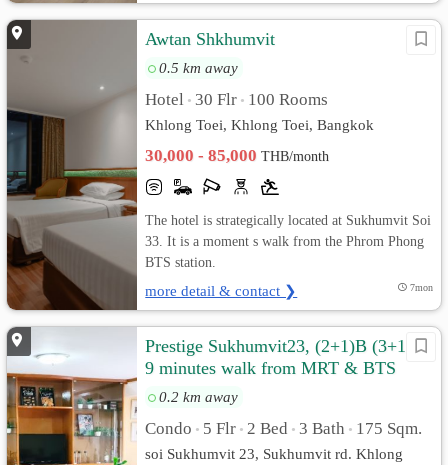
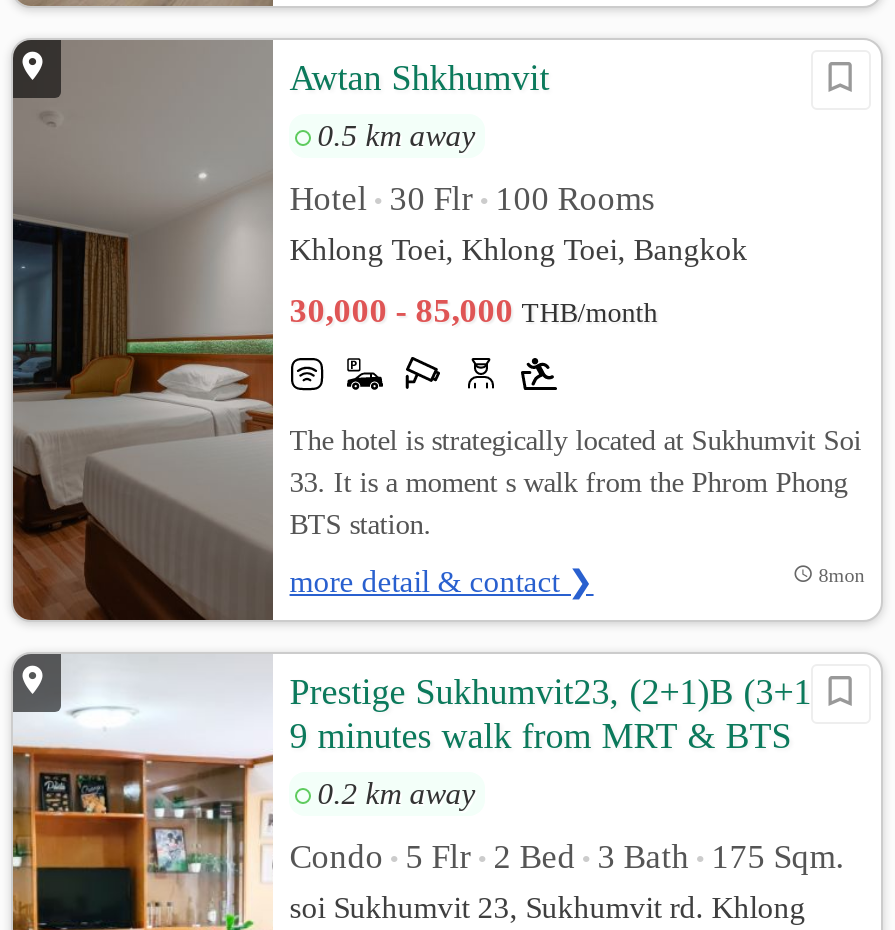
- 7mon
+ 8mon
